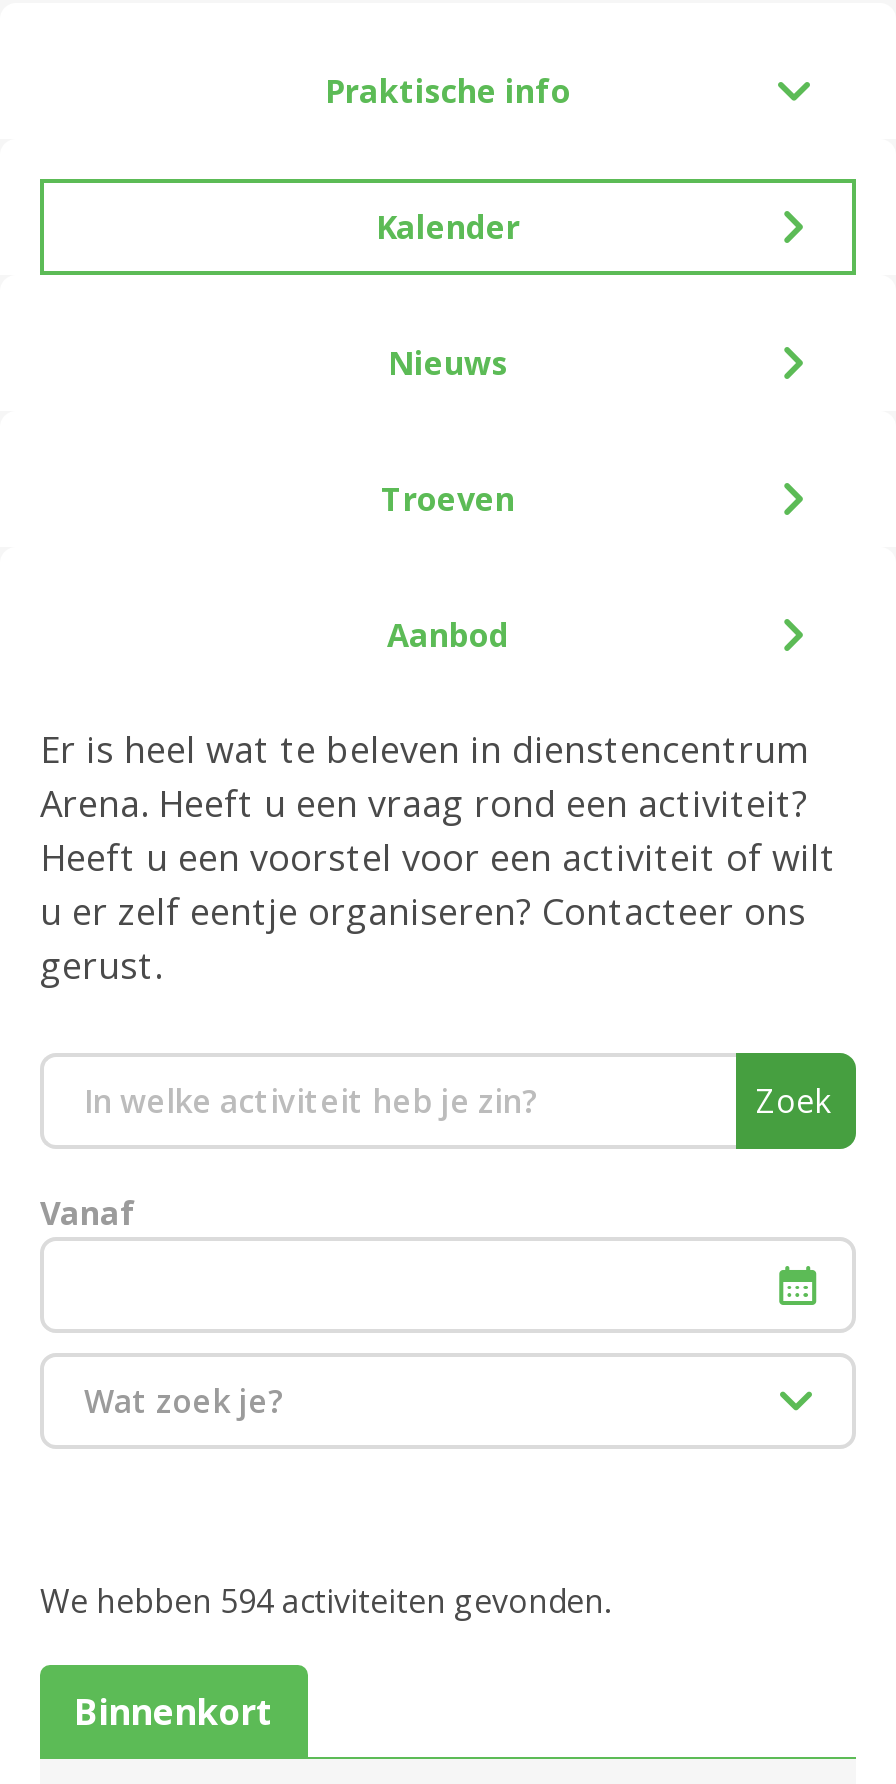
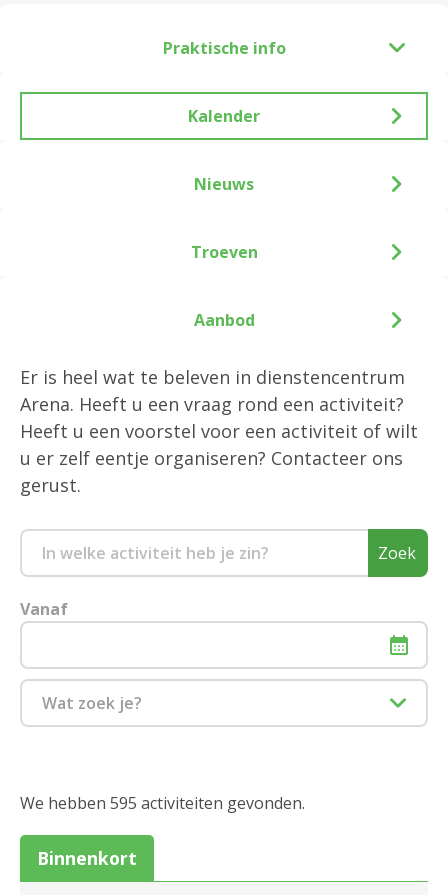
- We hebben 594 activiteiten gevonden.
+ We hebben 595 activiteiten gevonden.
